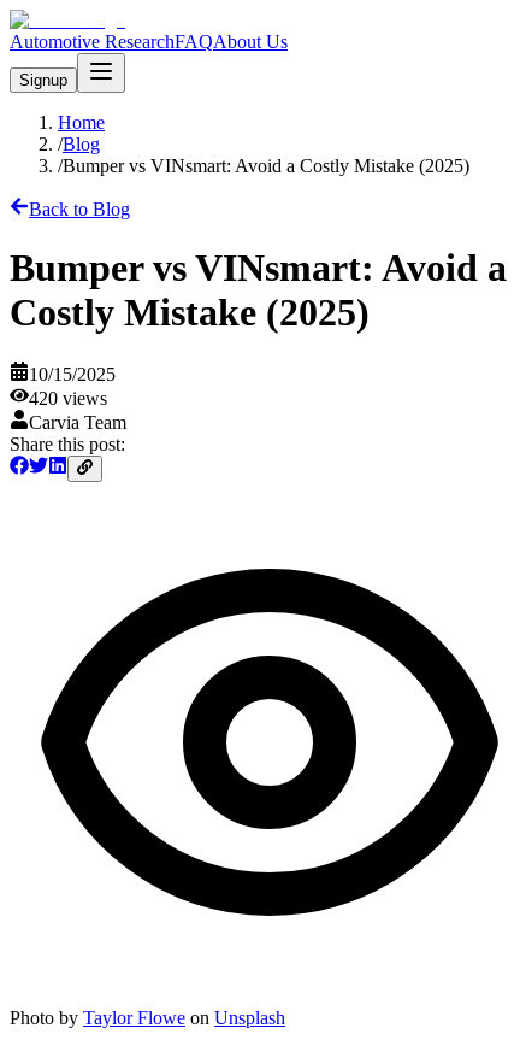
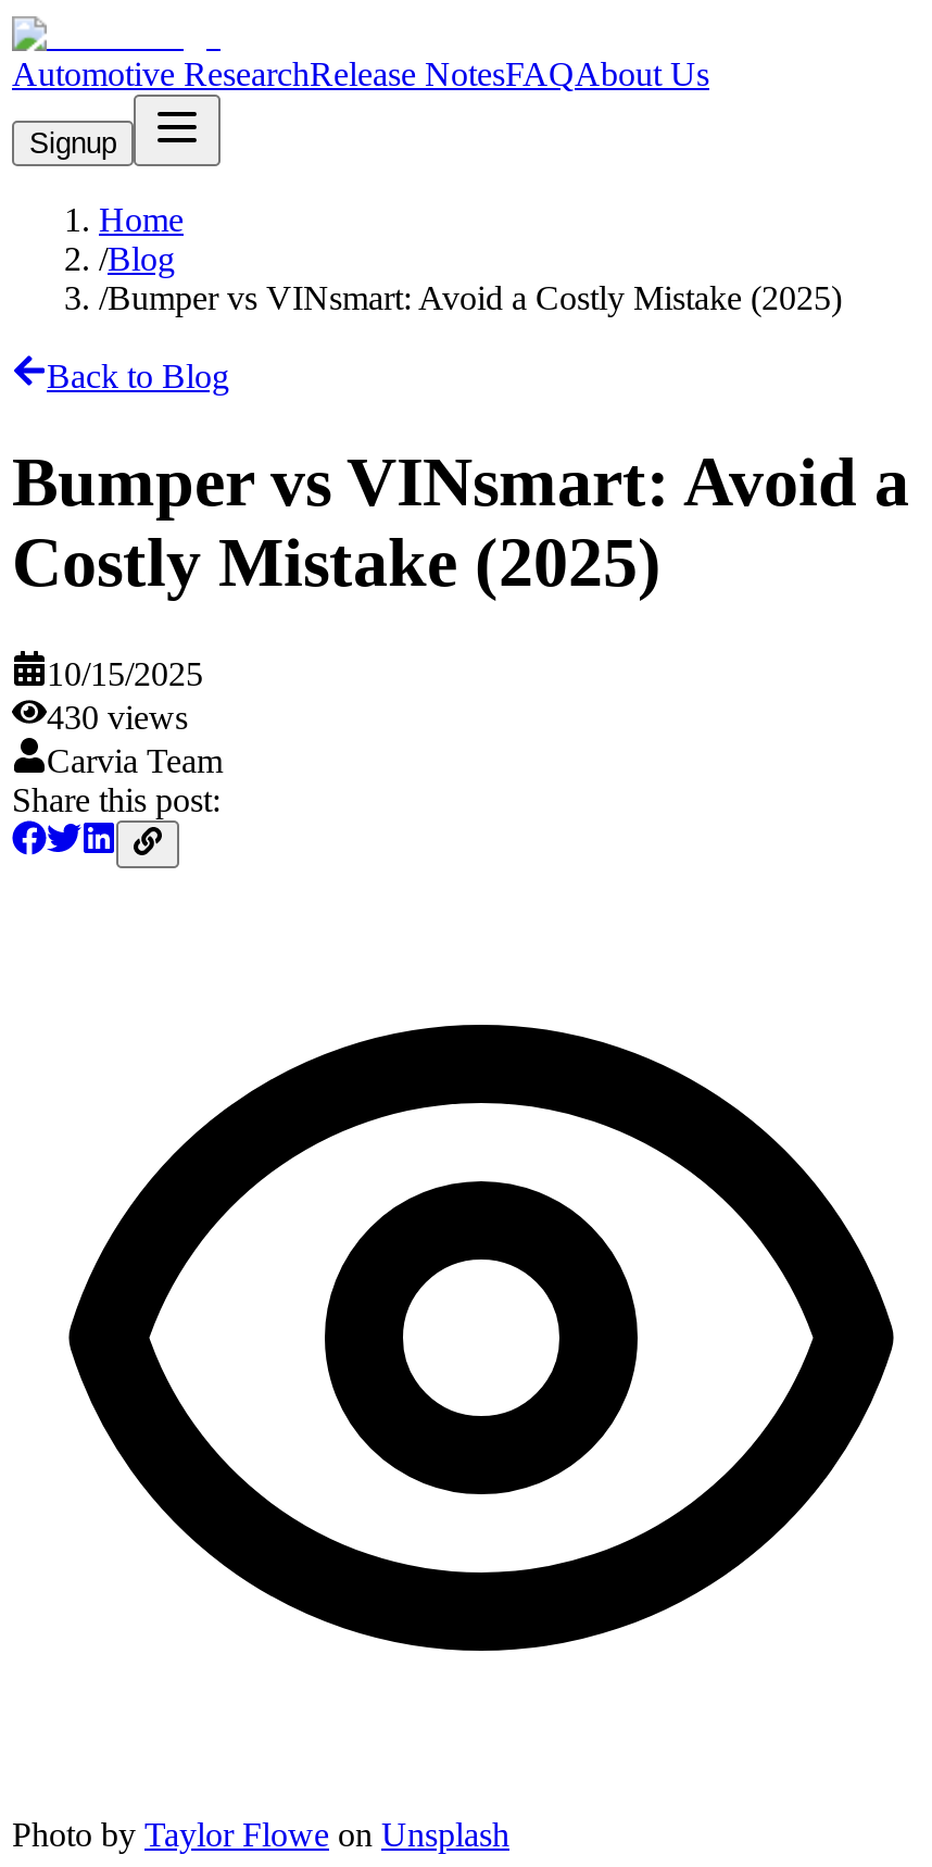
- Automotive ResearchFAQAbout Us
+ Automotive ResearchRelease NotesFAQAbout Us

- 420 views
+ 430 views
